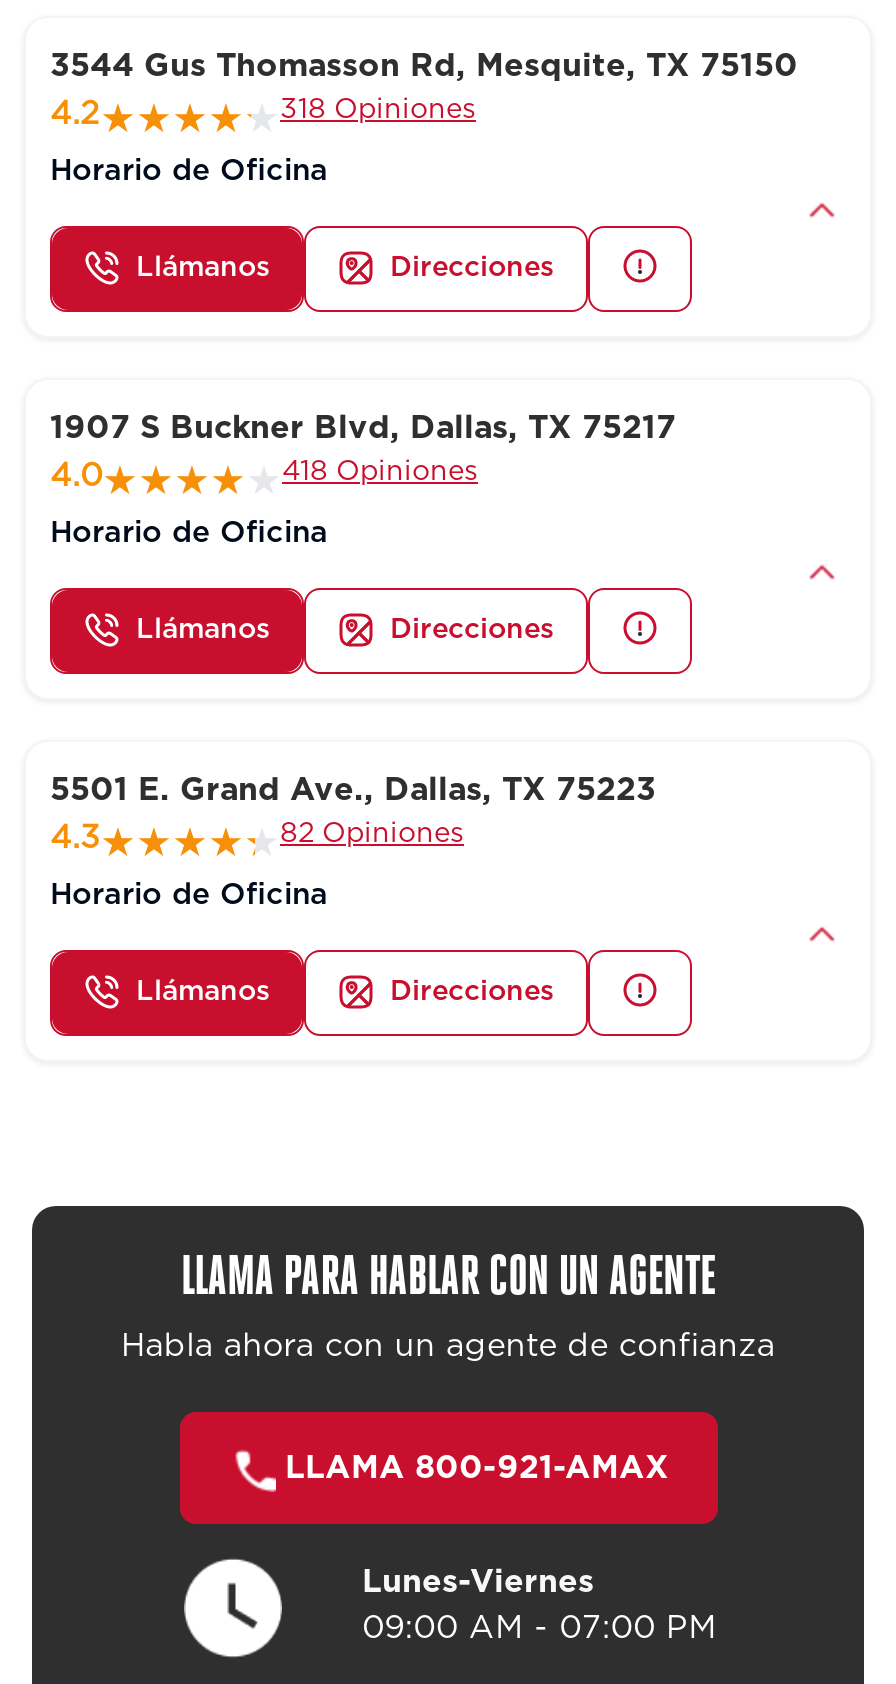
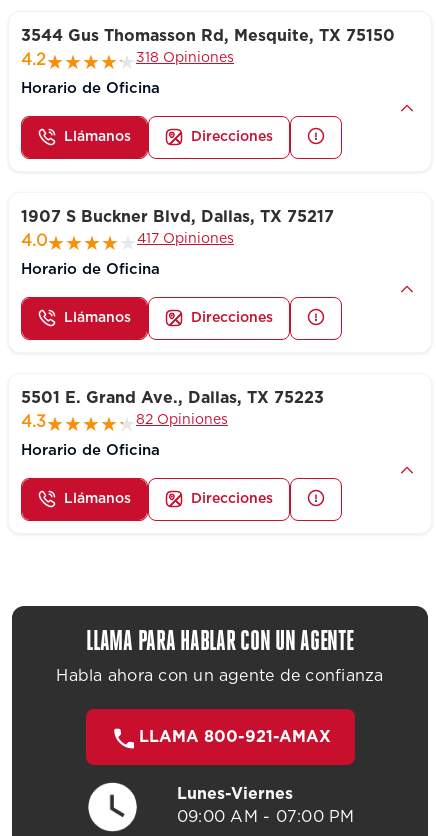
- 418 Opiniones
+ 417 Opiniones
